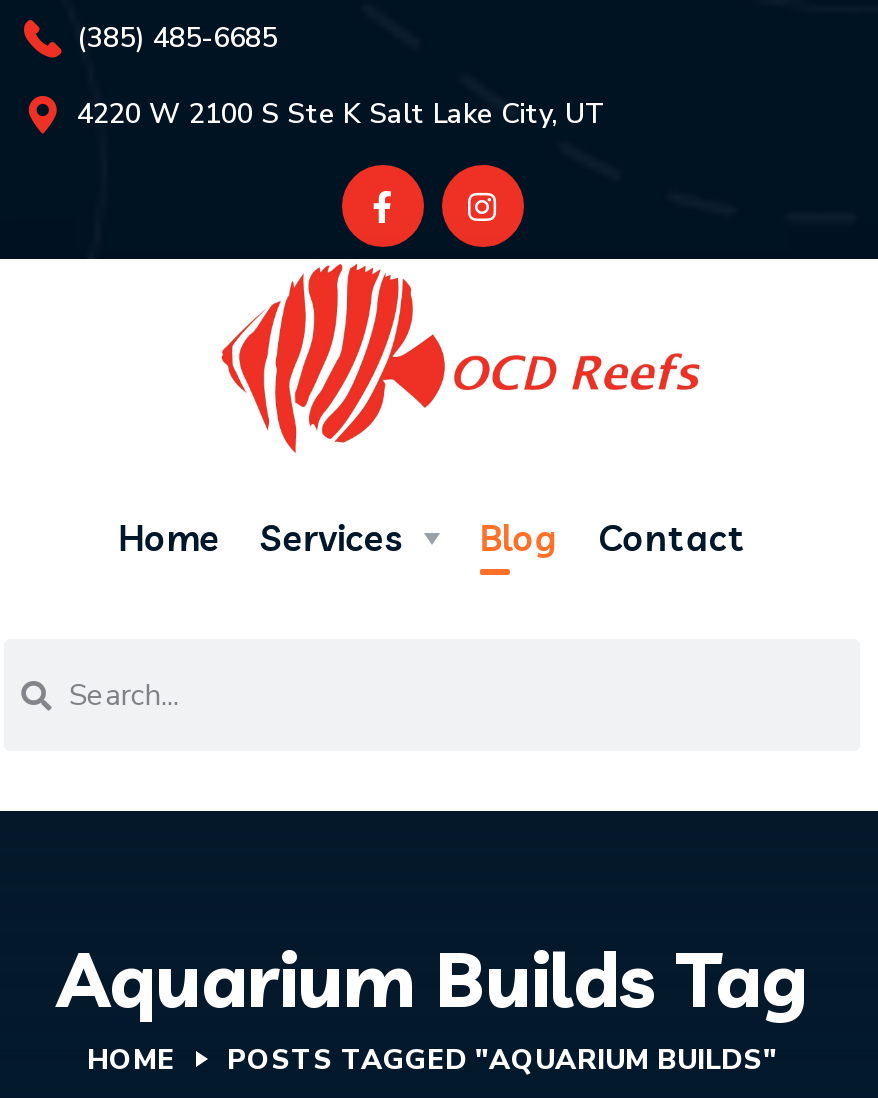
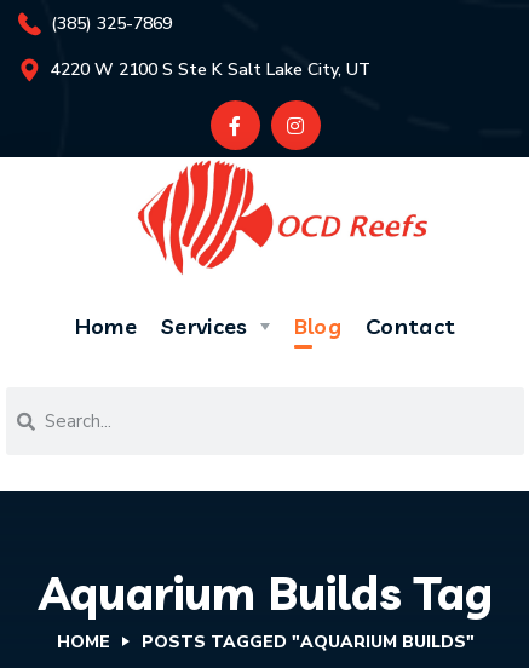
- (385) 485-6685
+ (385) 325-7869
